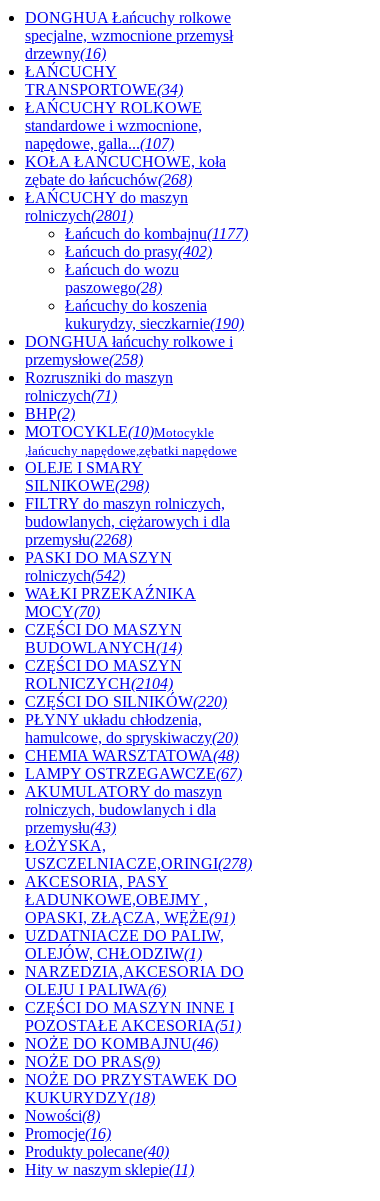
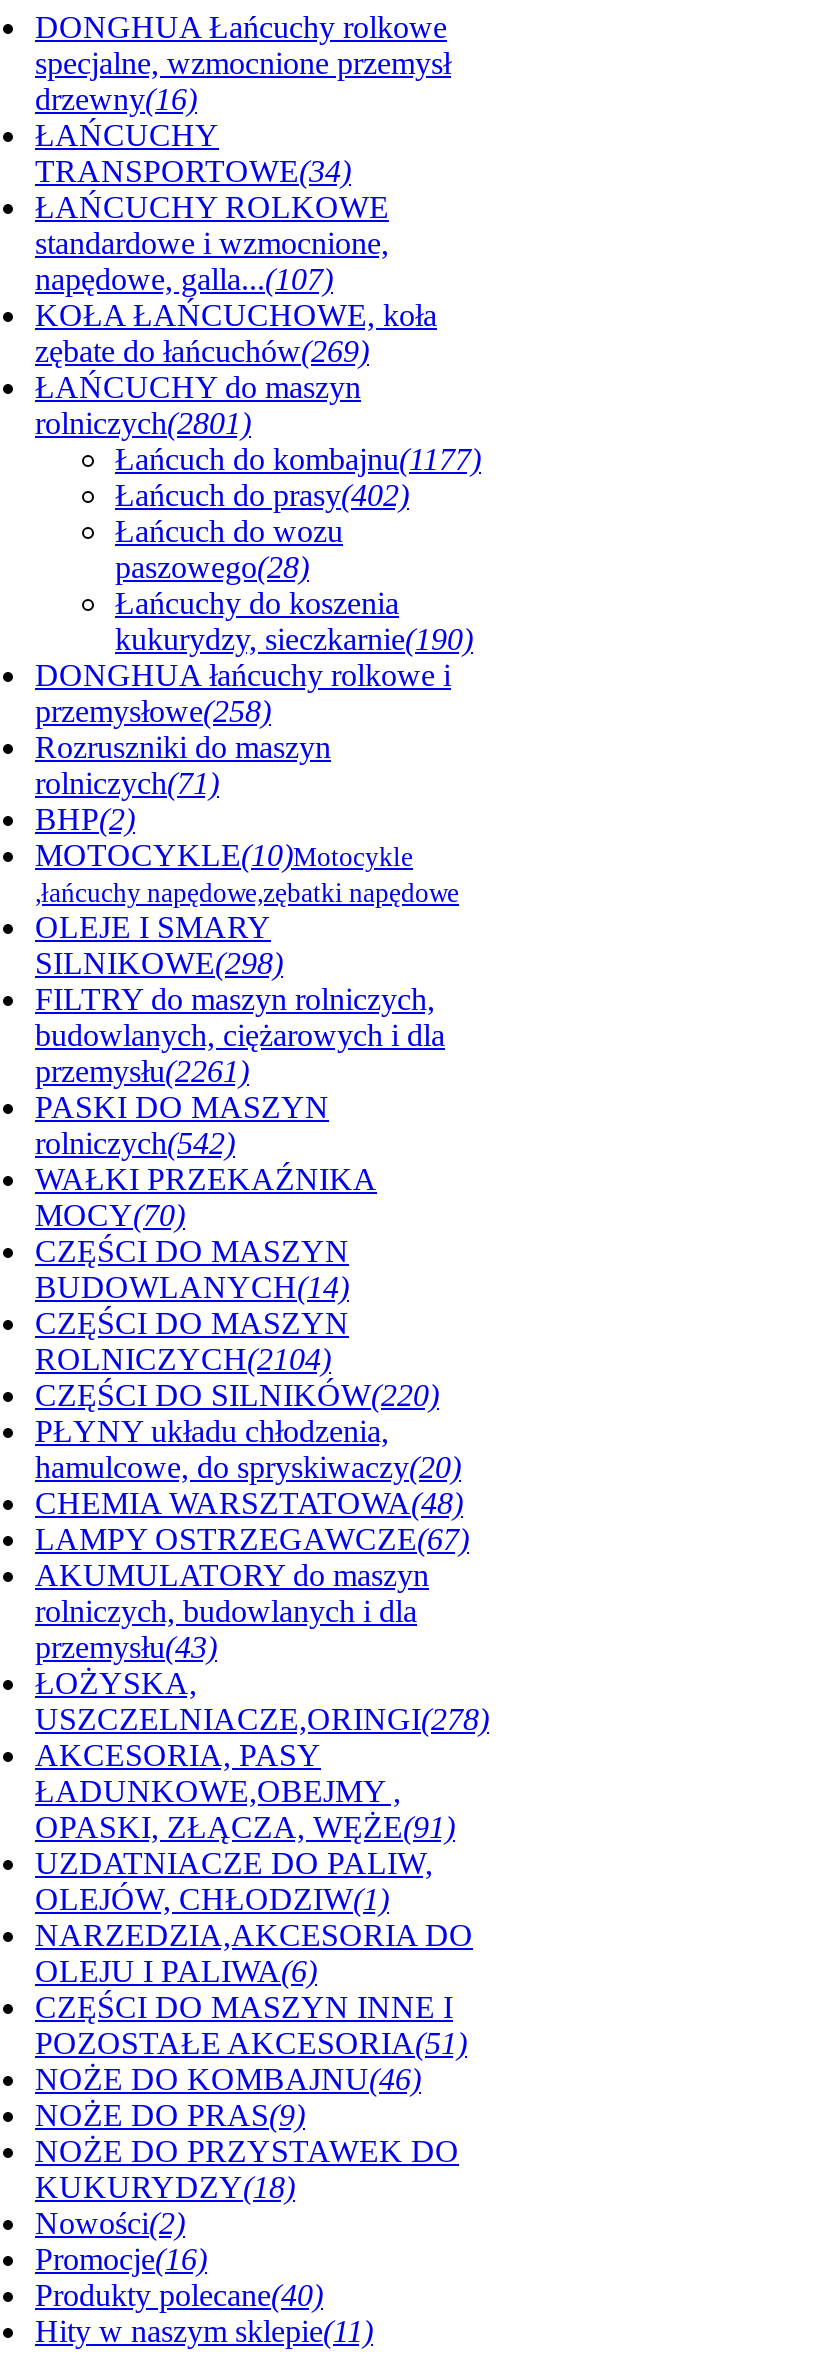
- zębate do łańcuchów(268)
+ zębate do łańcuchów(269)

- przemysłu(2268)
+ przemysłu(2261)

- Nowości(8)
+ Nowości(2)
